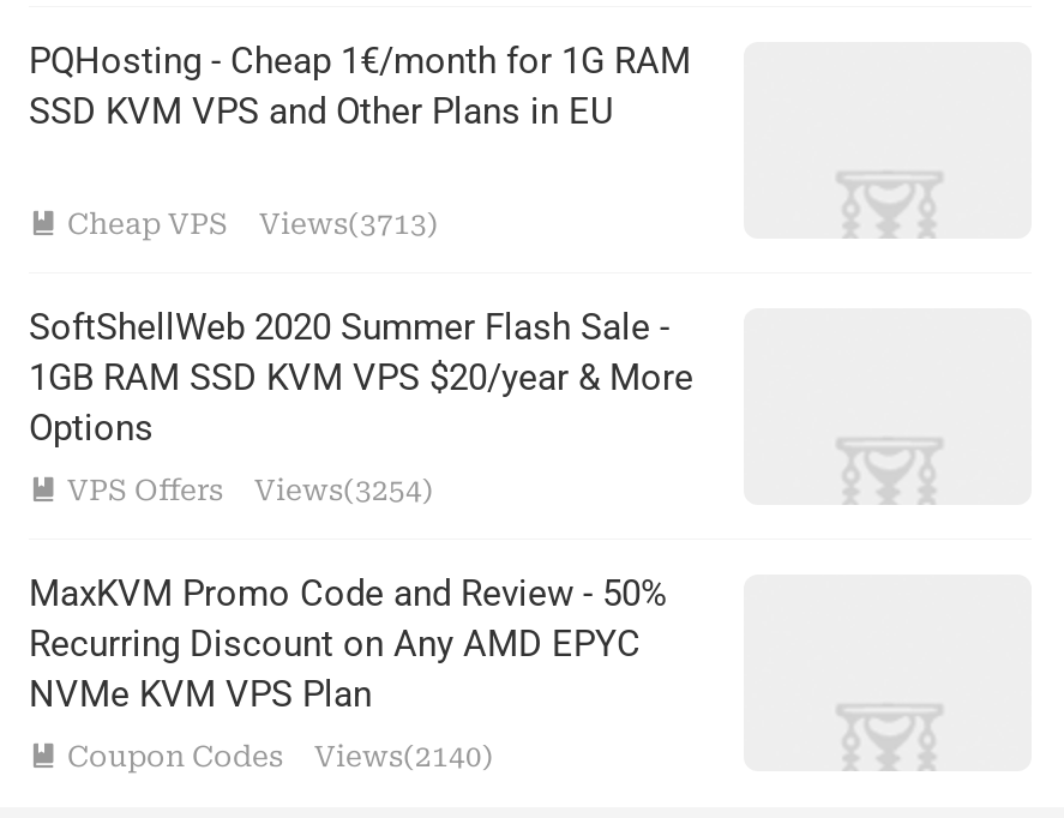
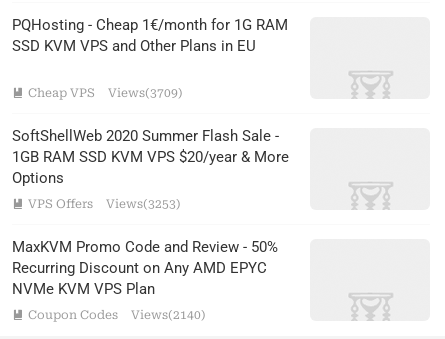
- Views(3713)
+ Views(3709)

- Views(3254)
+ Views(3253)
